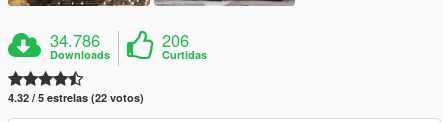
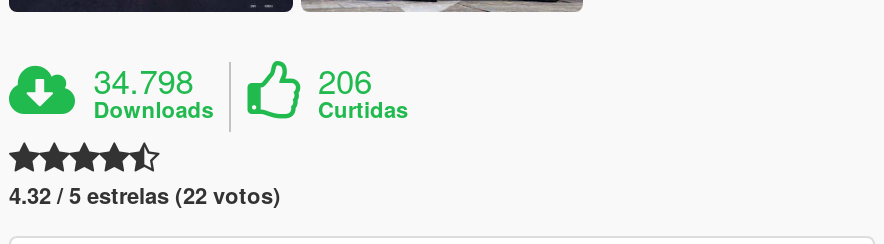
- 34.786
+ 34.798
